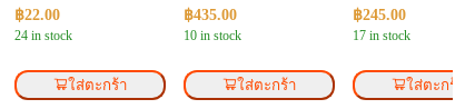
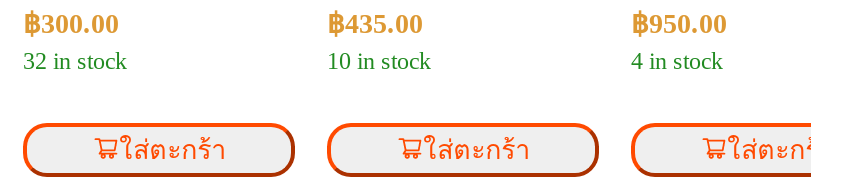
- ฿22.00
- 24 in stock
+ ฿300.00
+ 32 in stock

- ฿245.00
- 17 in stock
+ ฿950.00
+ 4 in stock
